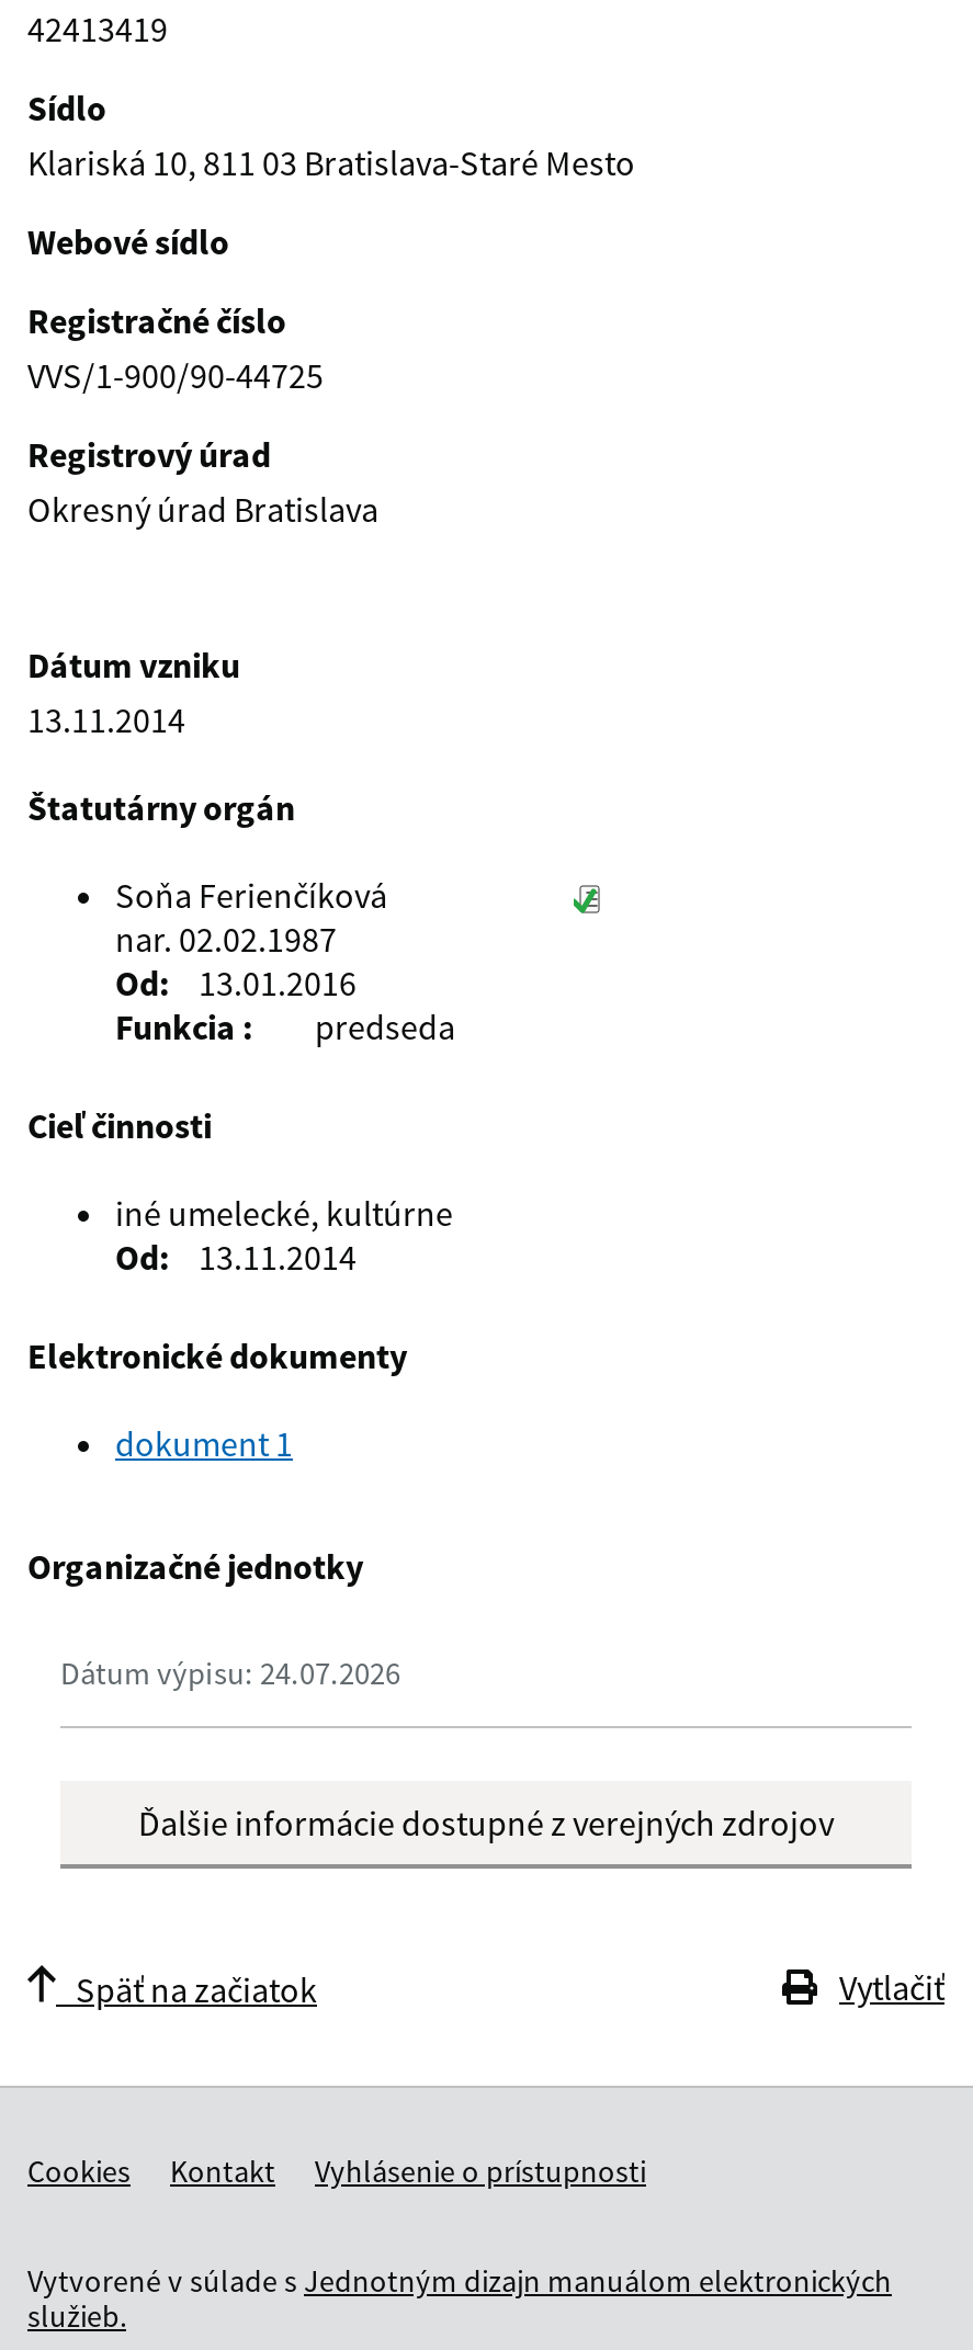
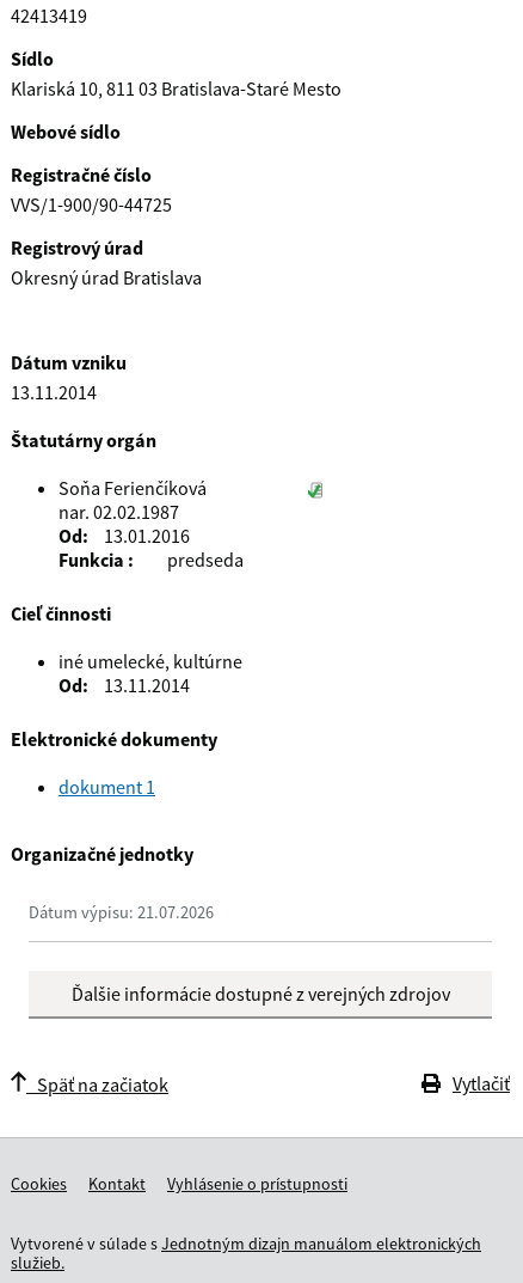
- Dátum výpisu: 24.07.2026
+ Dátum výpisu: 21.07.2026
